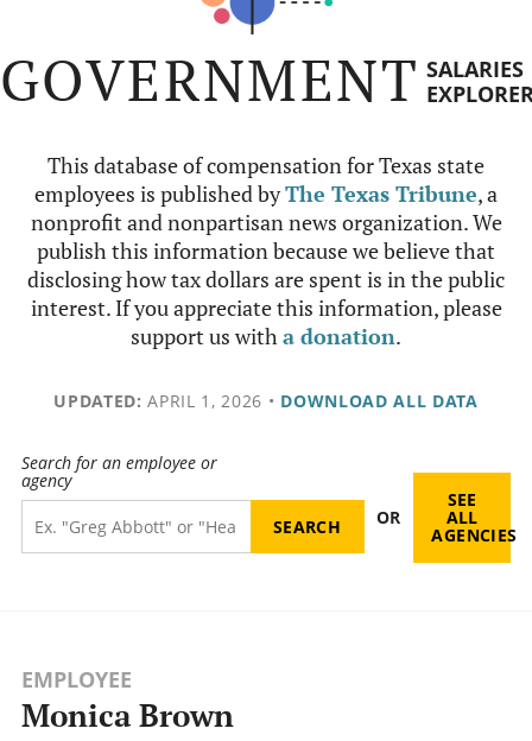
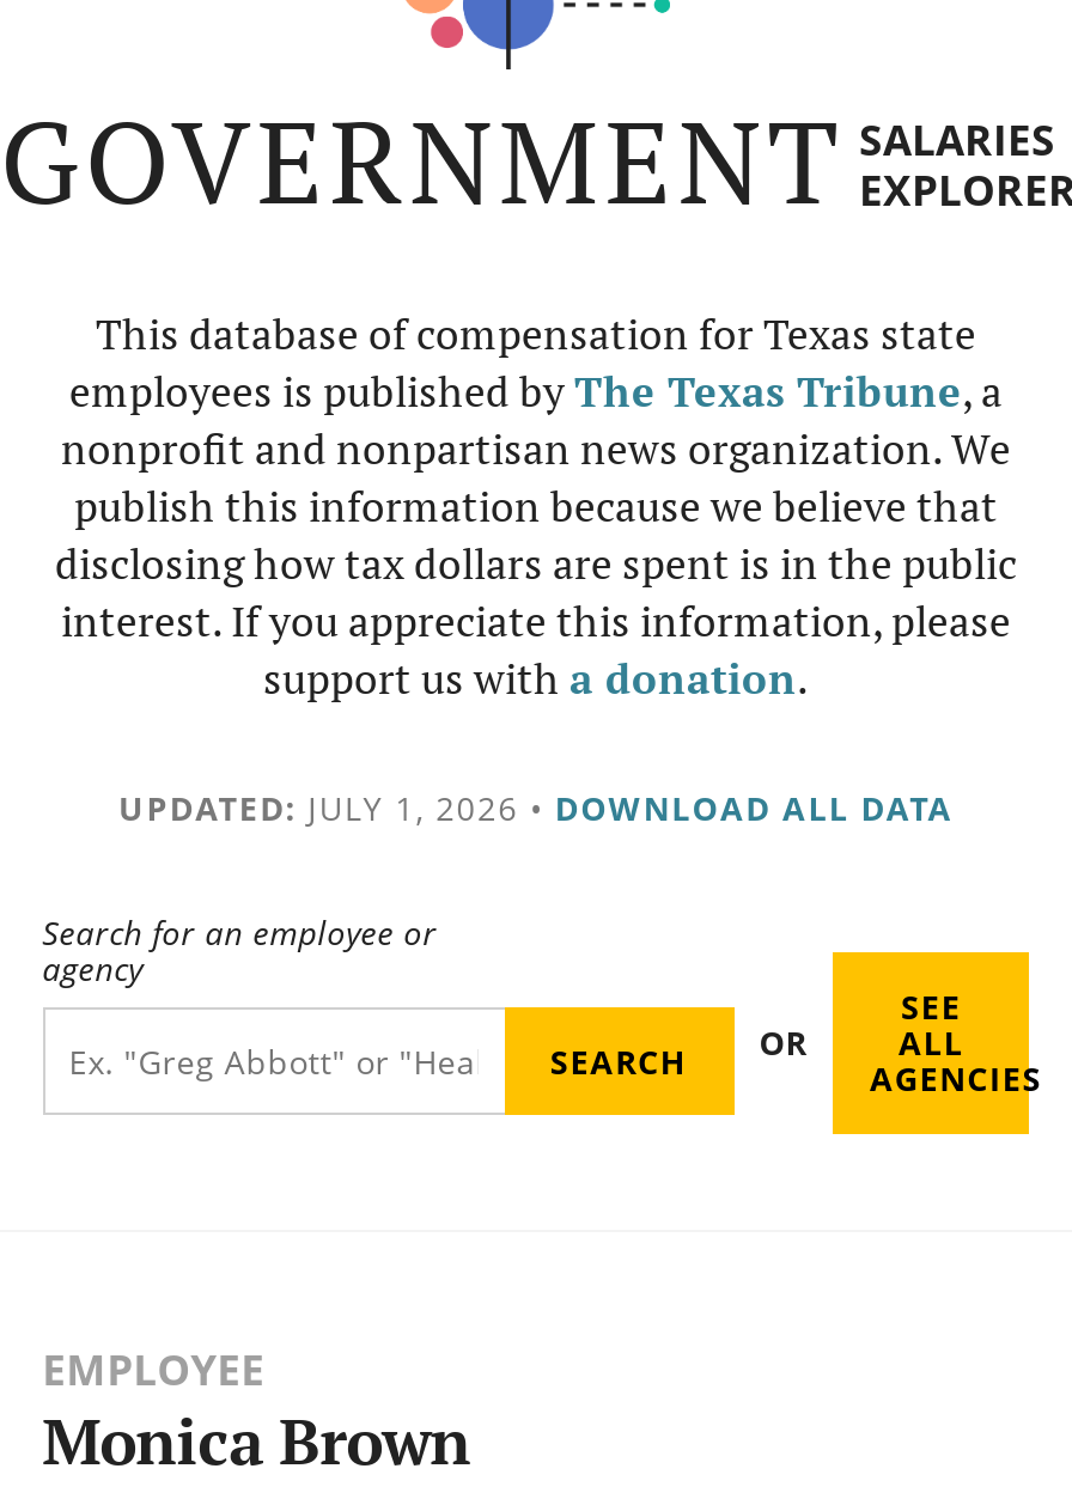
- UPDATED: APRIL 1, 2026 • DOWNLOAD ALL DATA
+ UPDATED: JULY 1, 2026 • DOWNLOAD ALL DATA
